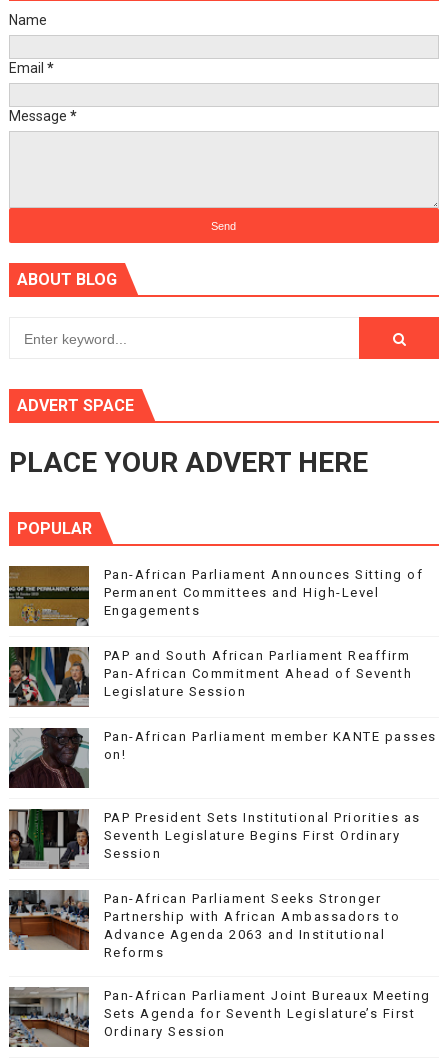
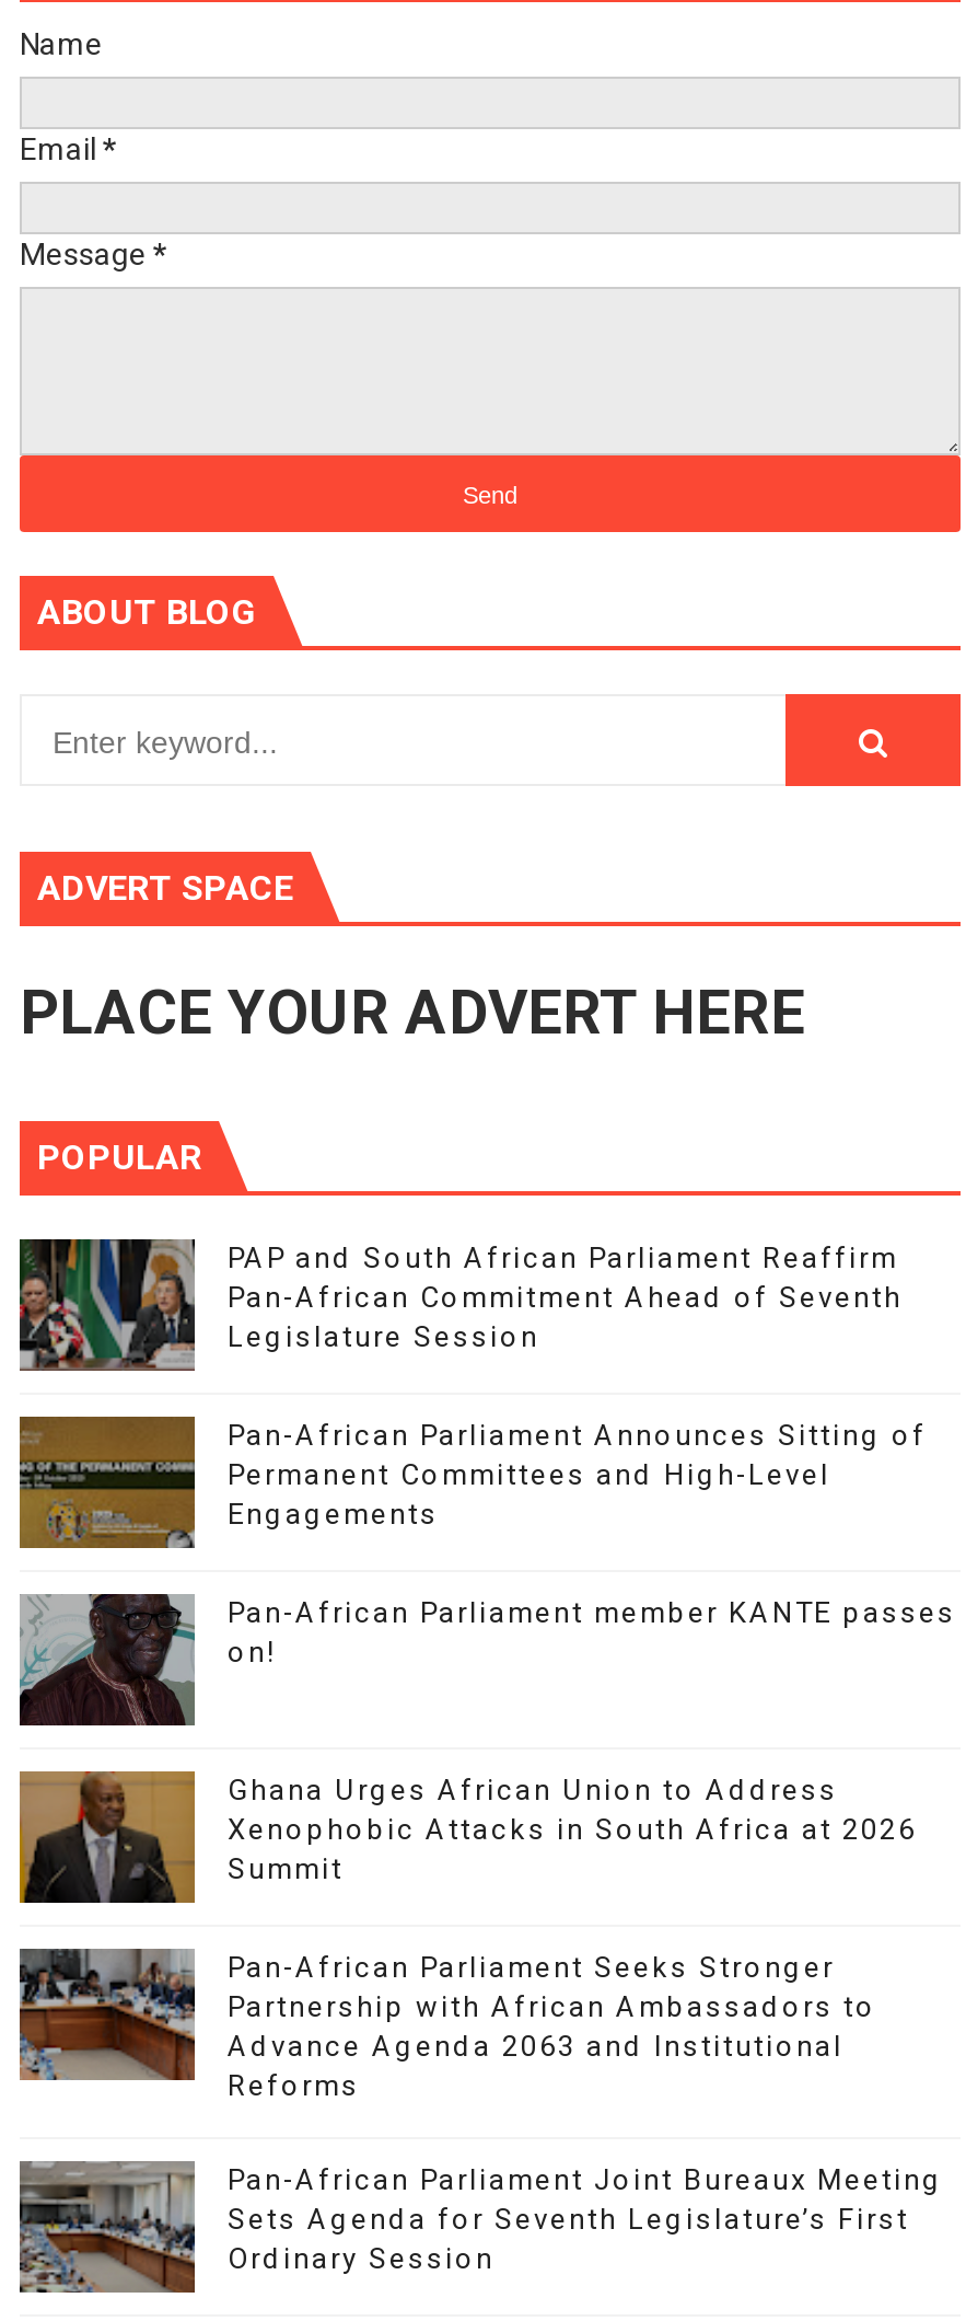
moved down: [image] | Pan-African Parliament Announces Sitting of | Permanent Committees and High-Level | Engagements

moved up: [image] | PAP and South African Parliament Reaffirm | Pan-African Commitment Ahead of Seventh | Legislature Session

- [image]
- PAP President Sets Institutional Priorities as
- Seventh Legislature Begins First Ordinary
- Session
+ [image]
+ Ghana Urges African Union to Address
+ Xenophobic Attacks in South Africa at 2026
+ Summit
